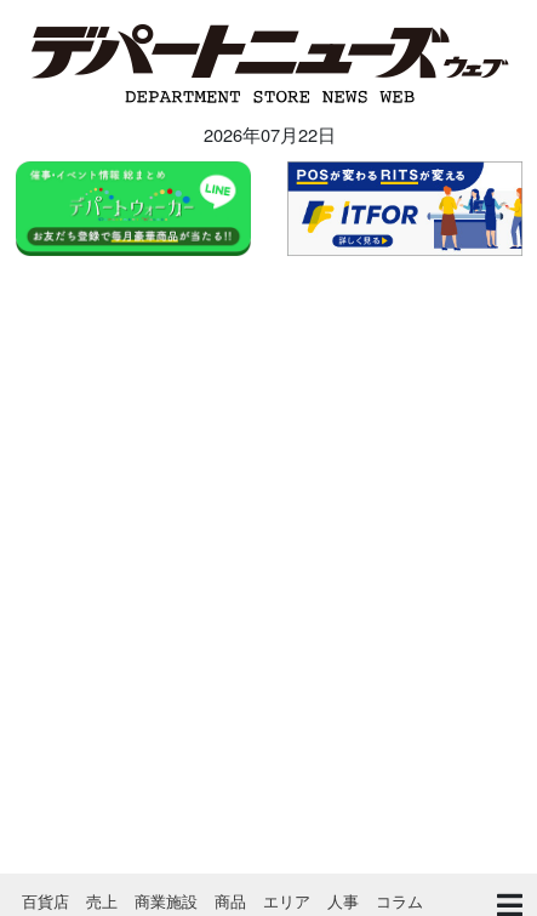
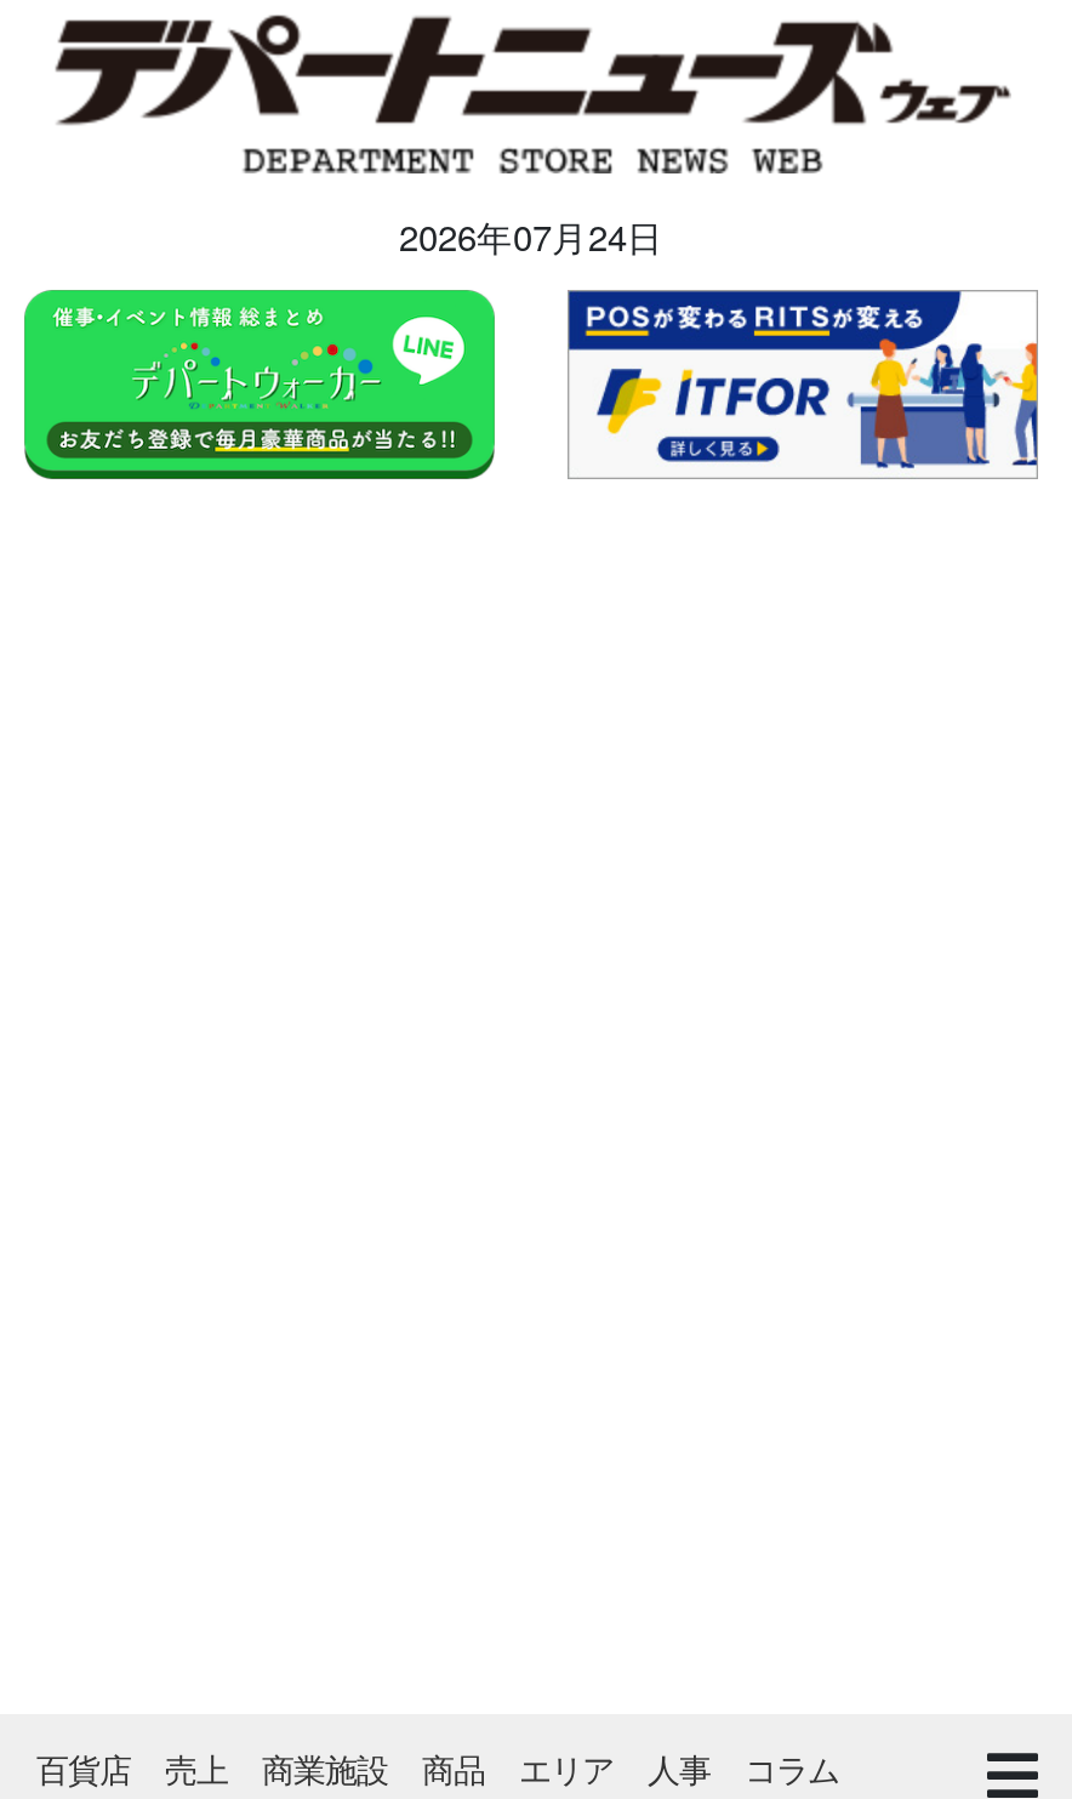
- 2026年07月22日
+ 2026年07月24日
